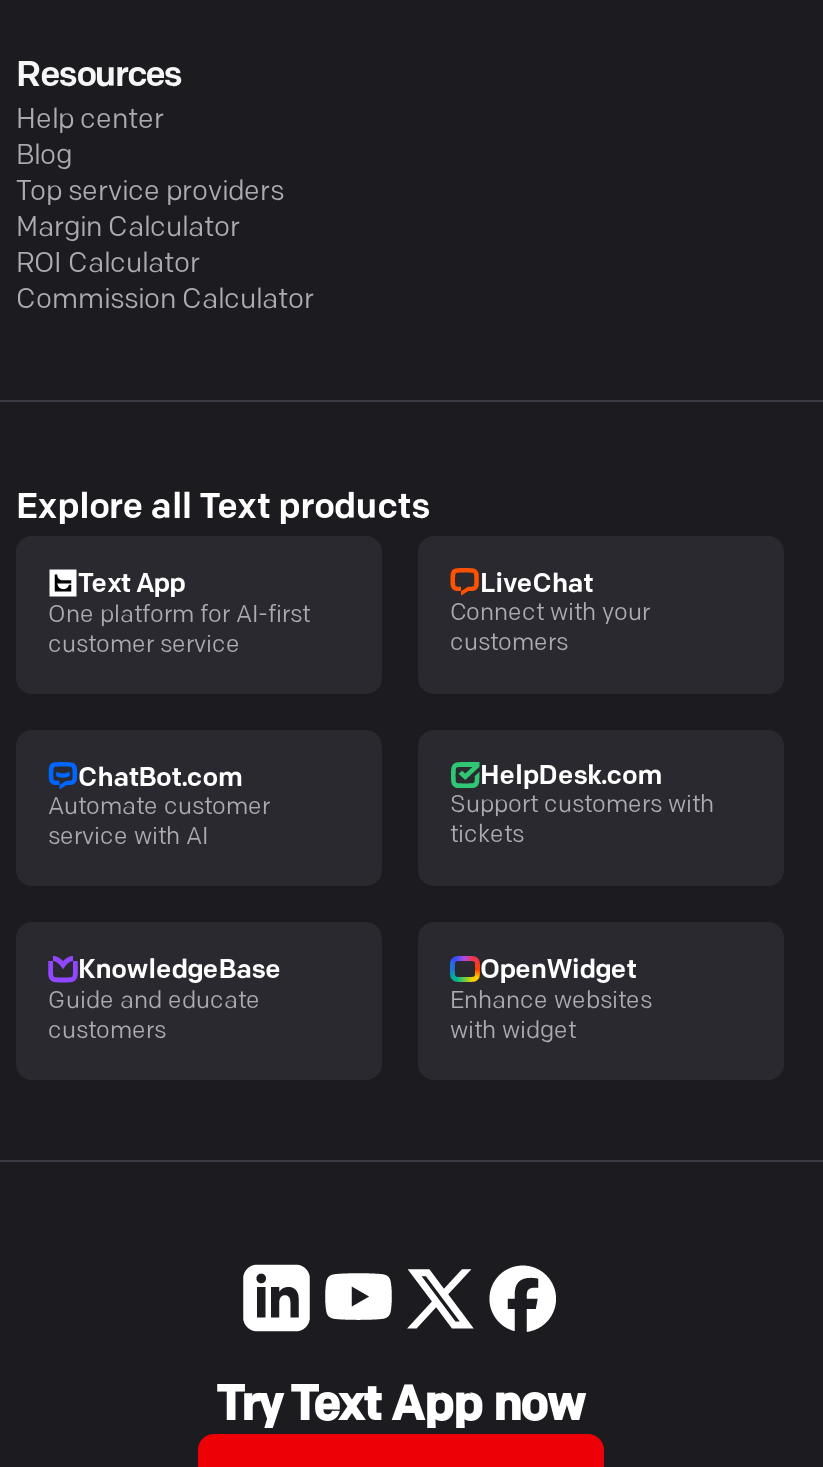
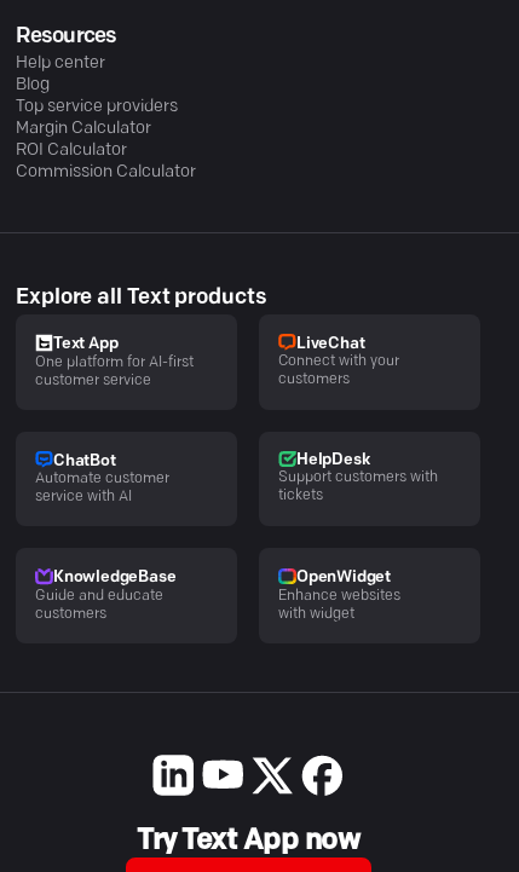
- ChatBot.com
+ ChatBot

- HelpDesk.com
+ HelpDesk
